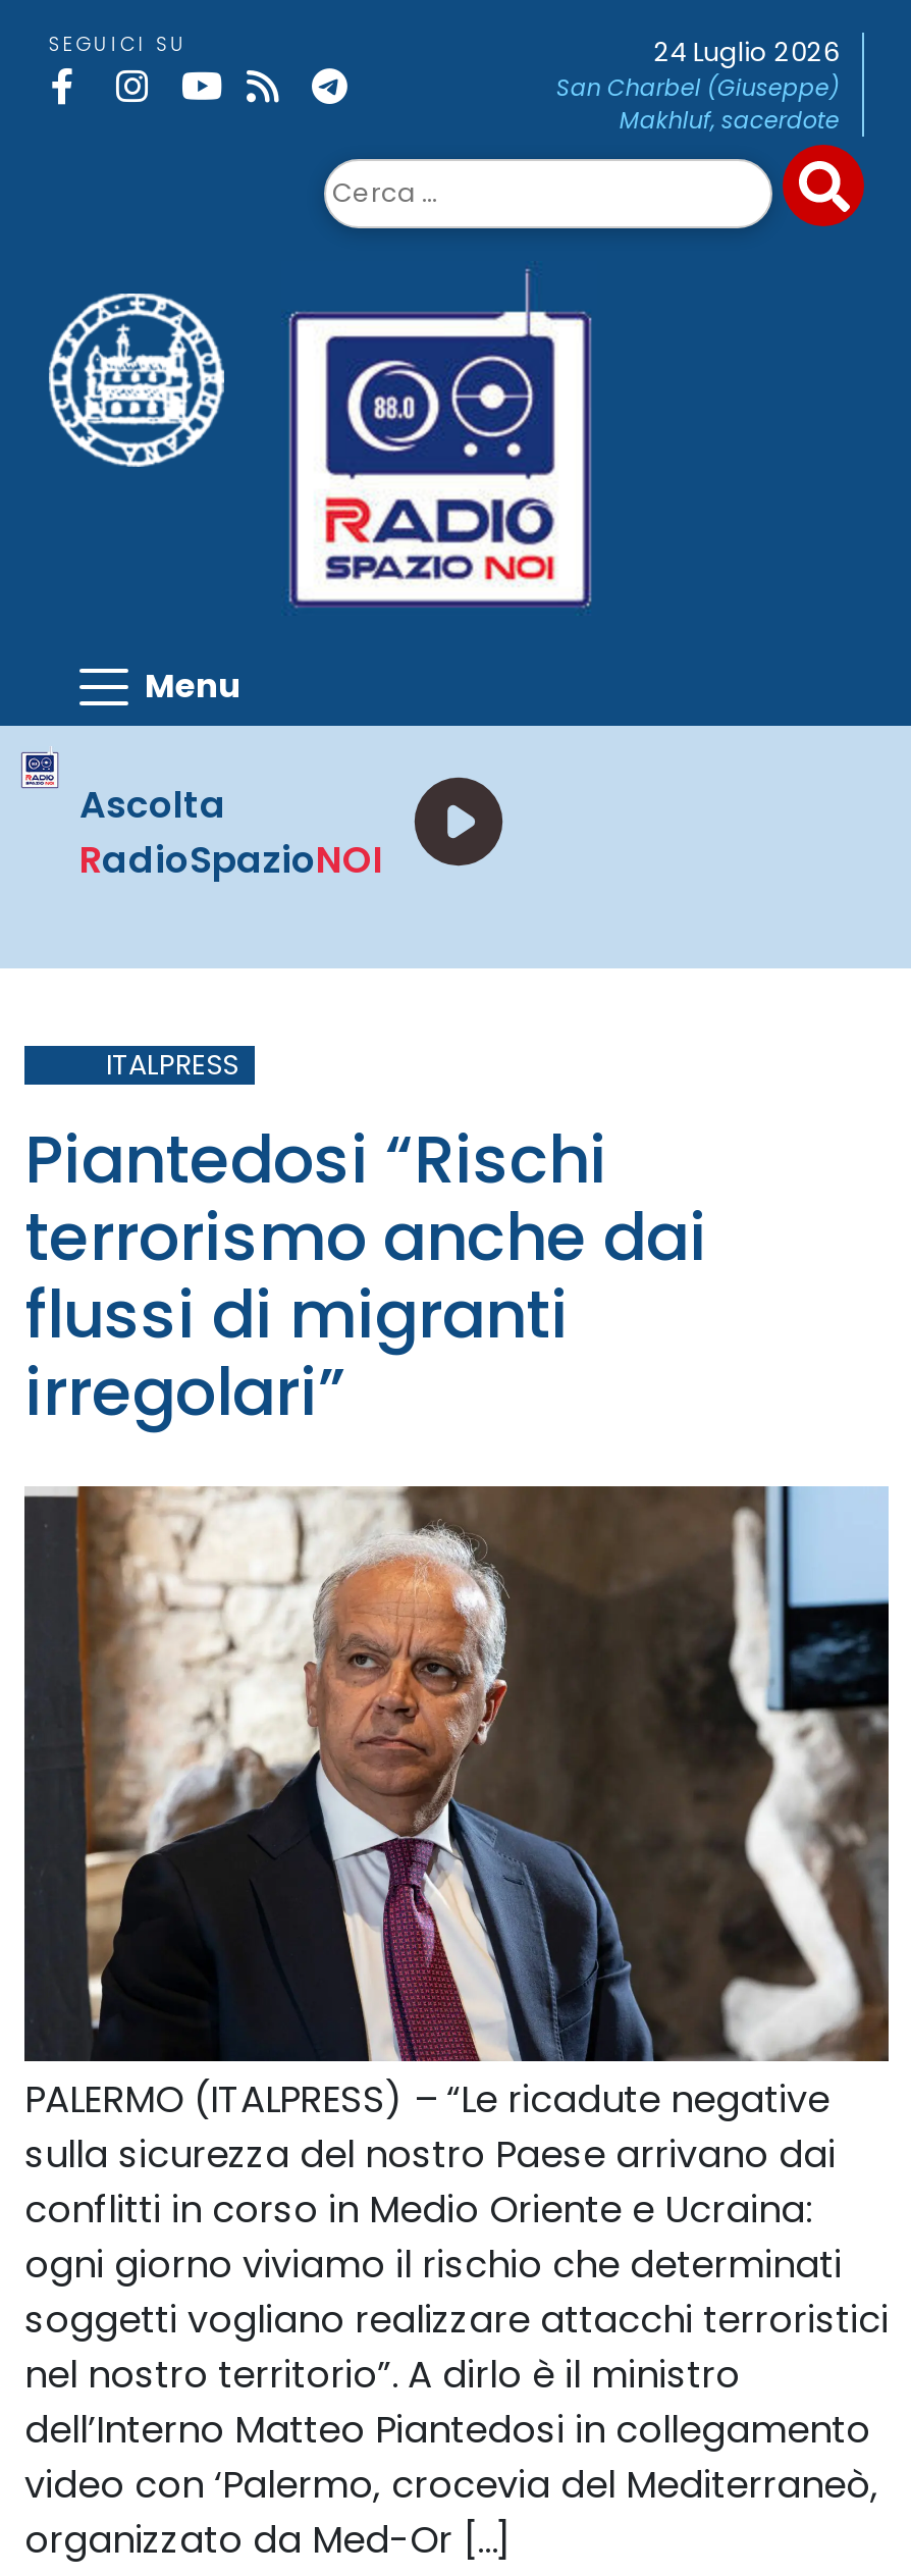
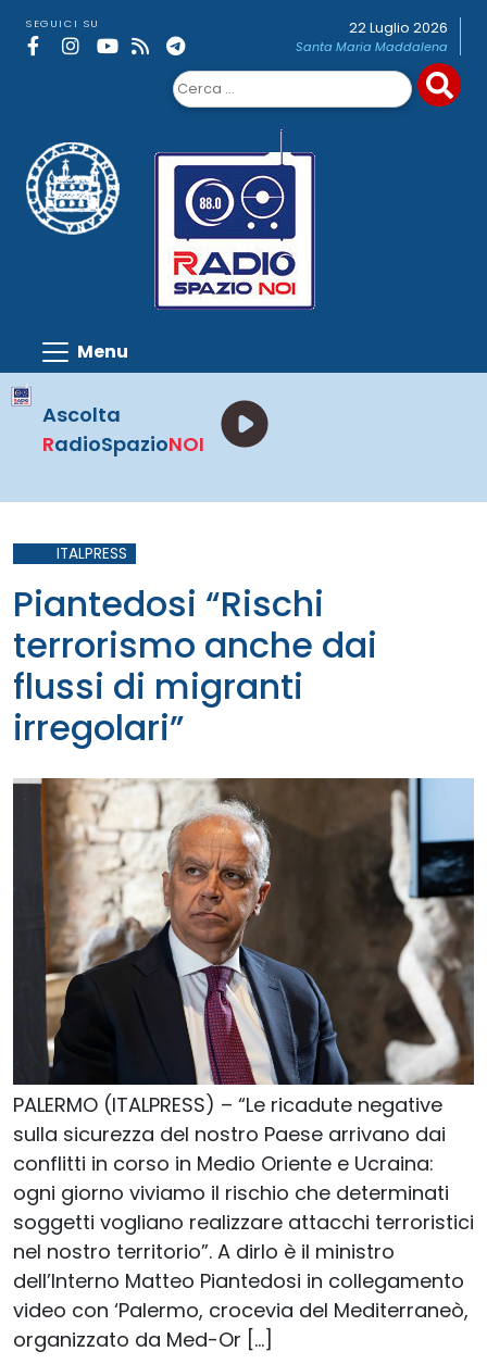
- 24 Luglio 2026
- San Charbel (Giuseppe)
- Makhluf, sacerdote
+ 22 Luglio 2026
+ Santa Maria Maddalena
